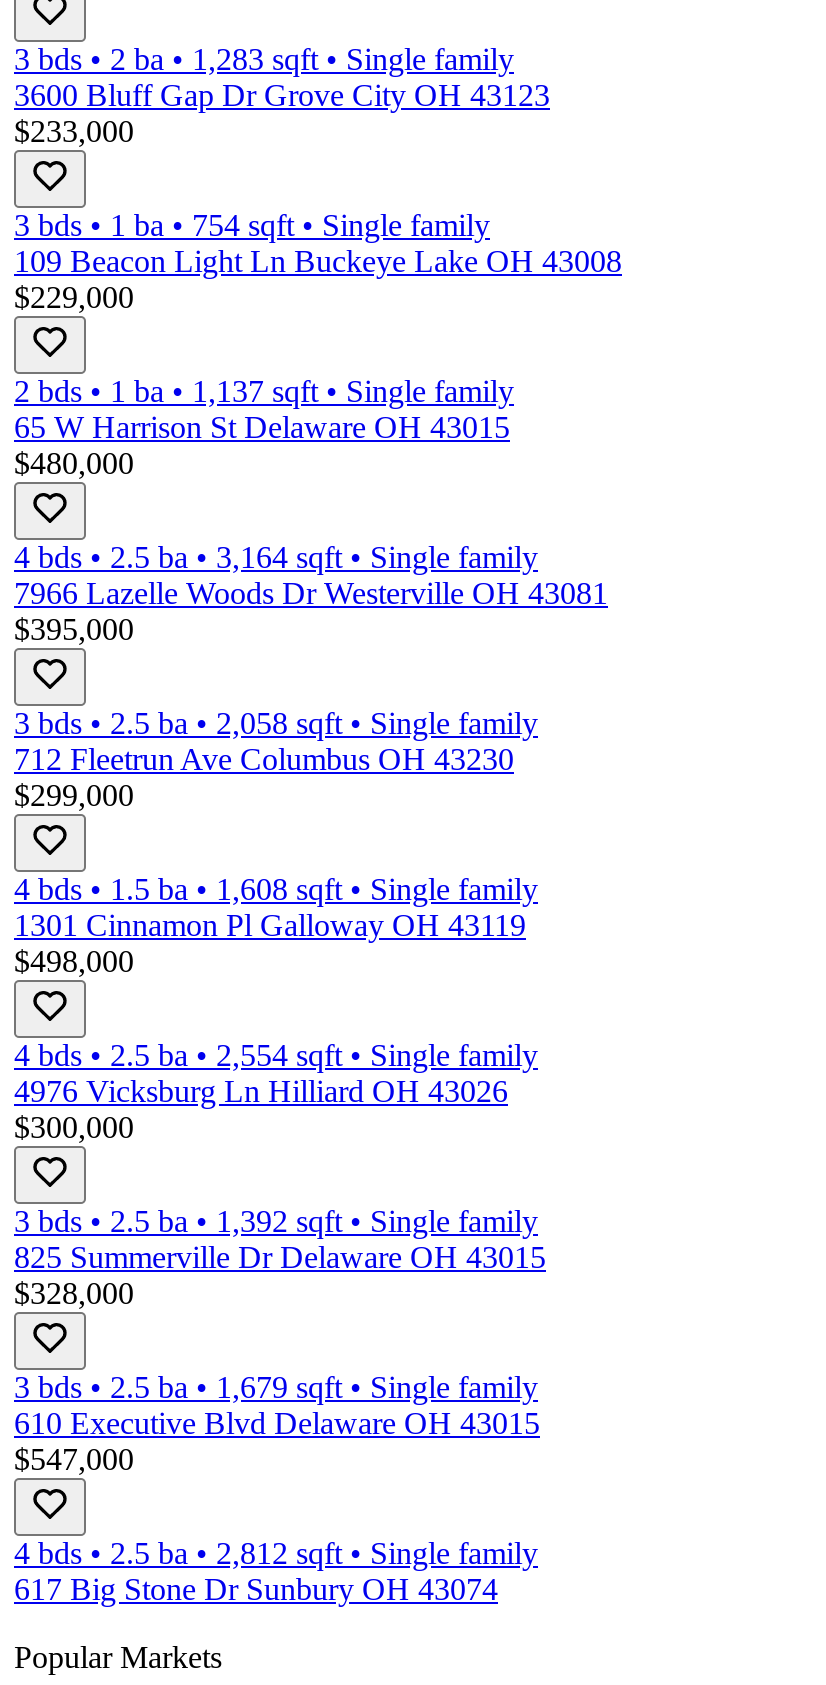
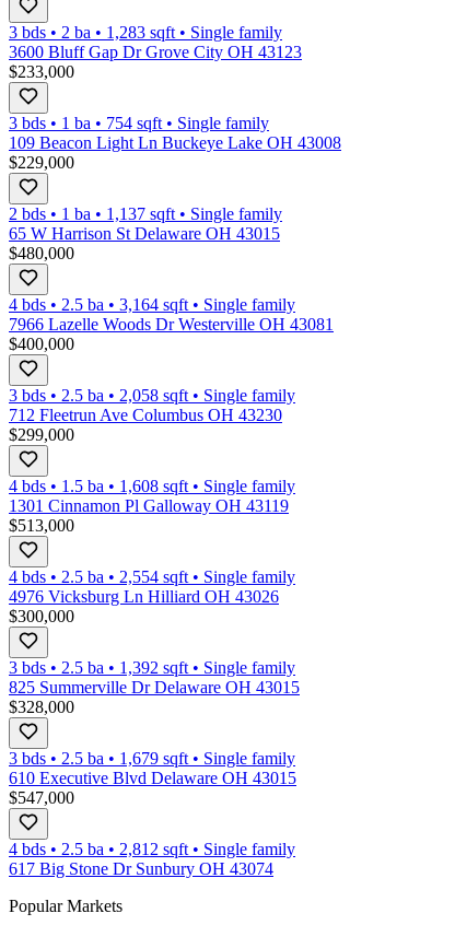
- $395,000
+ $400,000

- $498,000
+ $513,000
